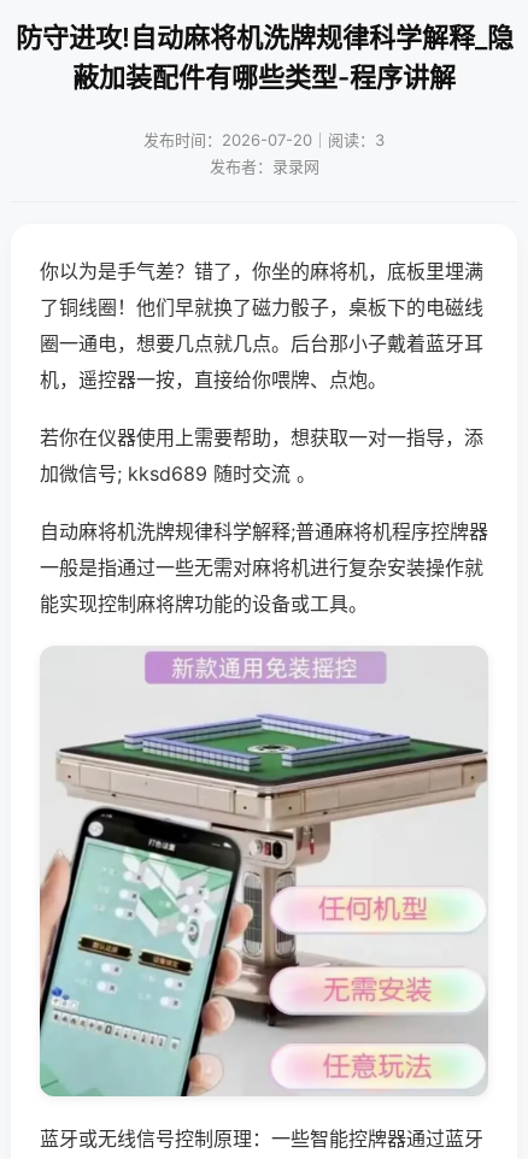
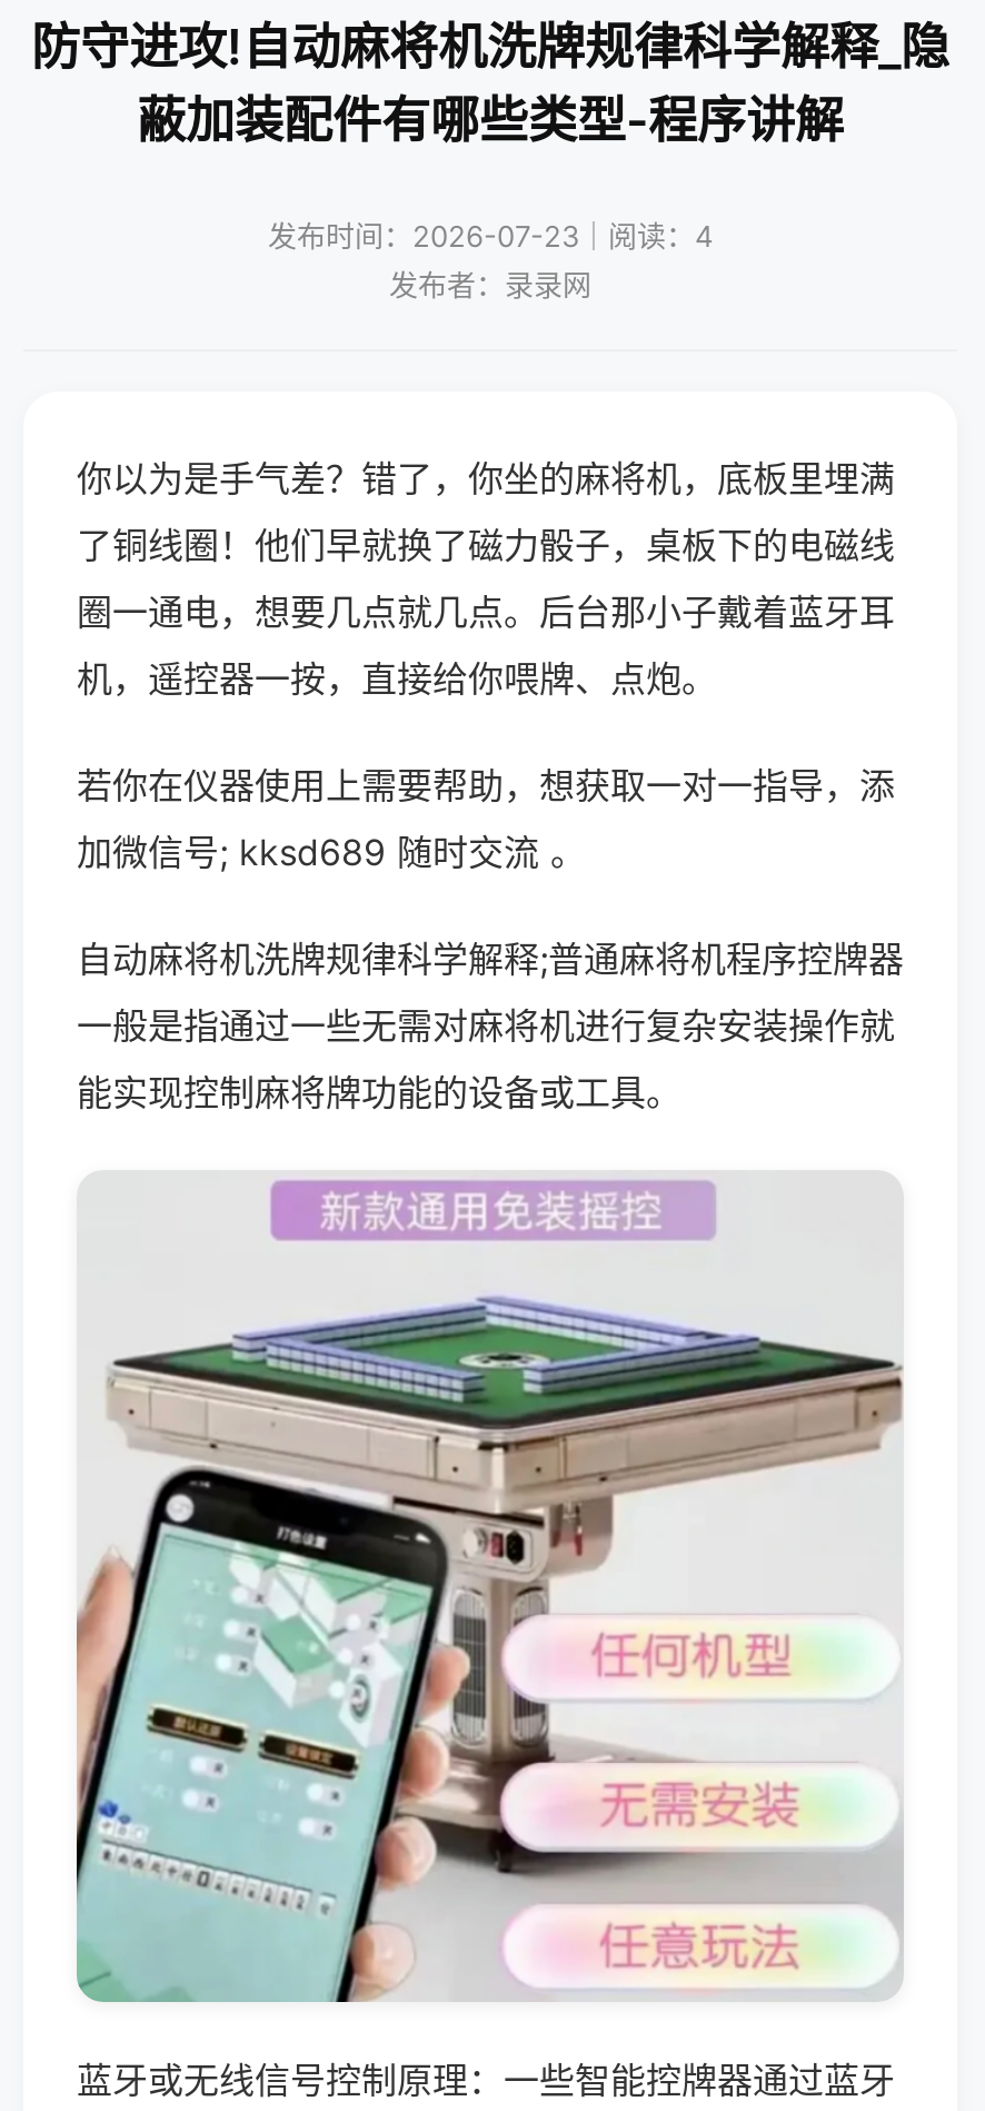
- 发布时间：2026-07-20｜阅读：3
+ 发布时间：2026-07-23｜阅读：4
